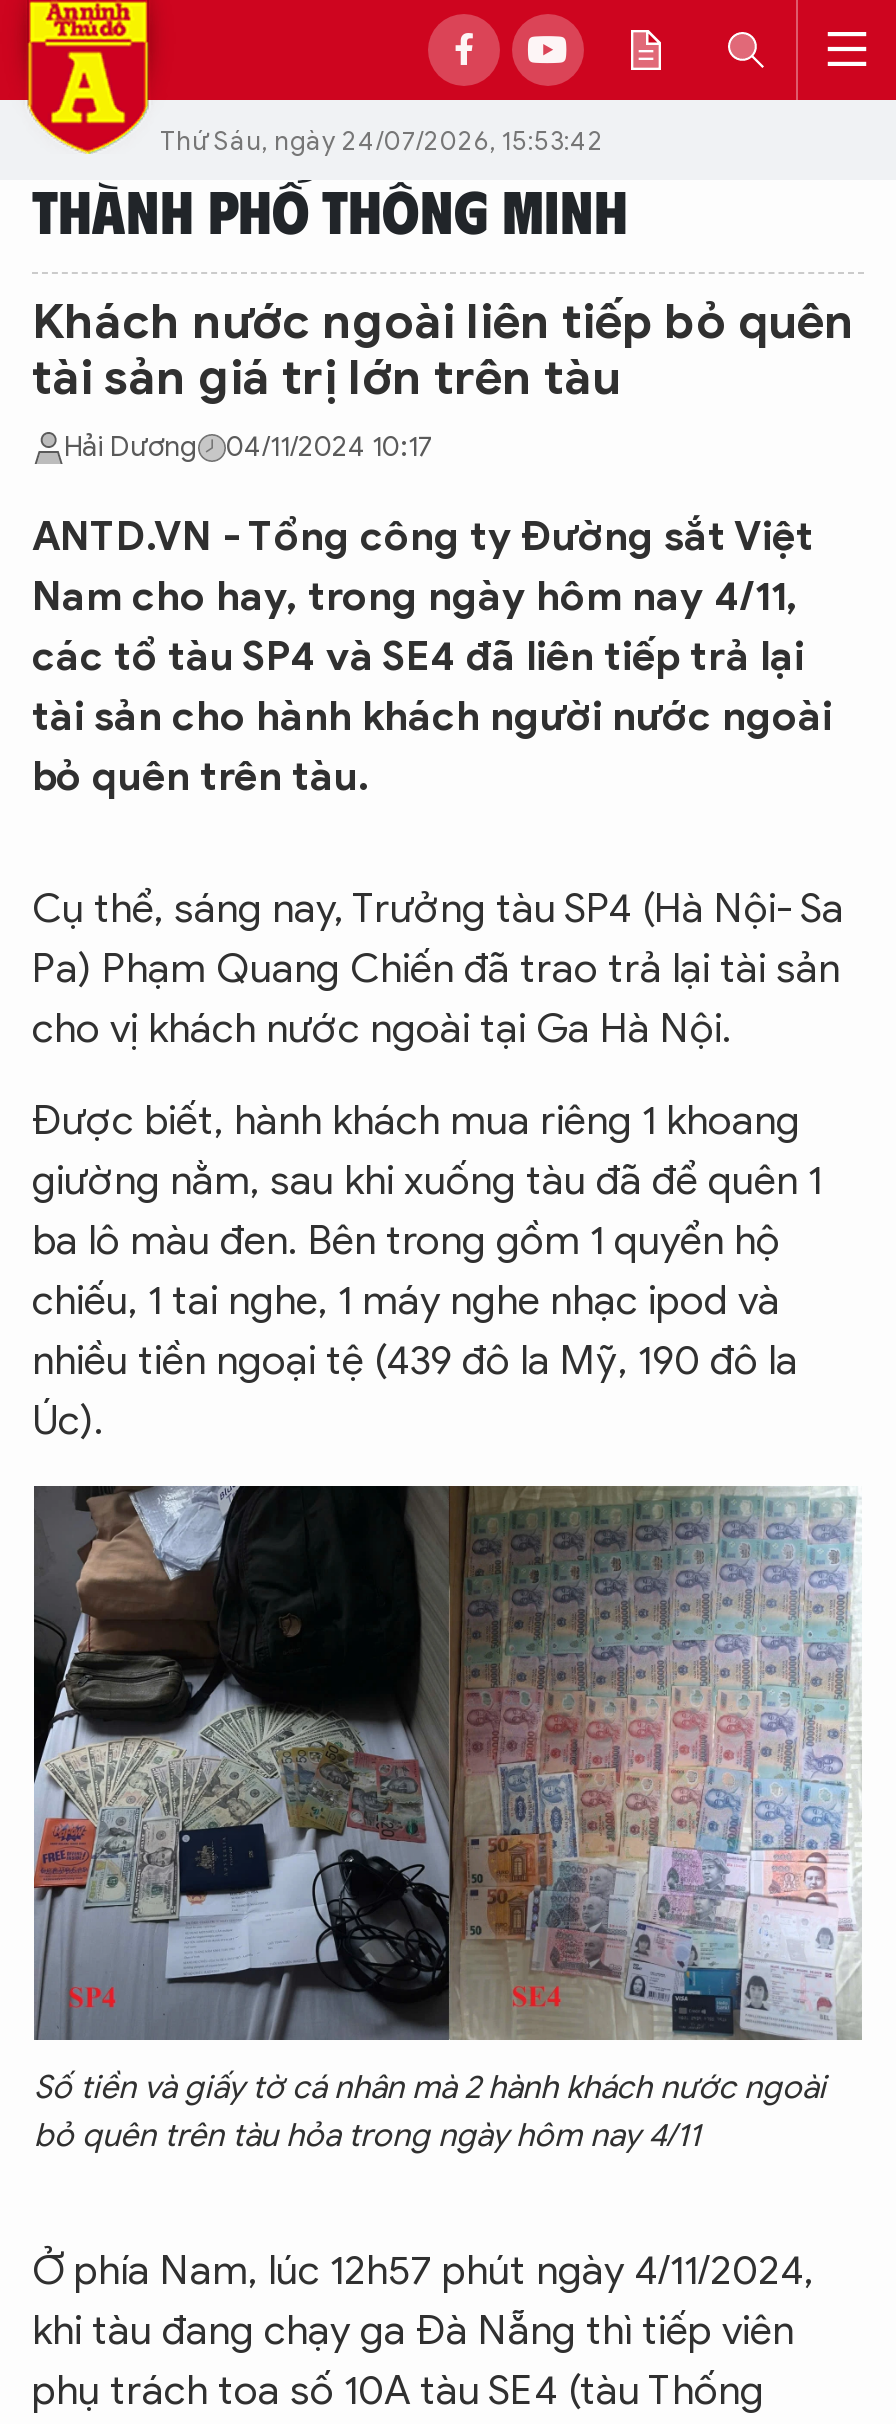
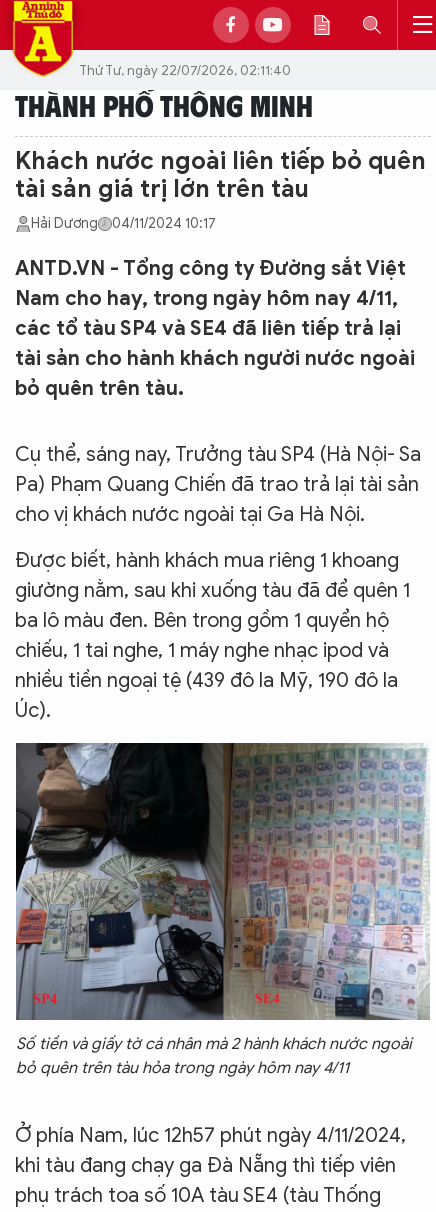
- Thứ Sáu, ngày 24/07/2026, 15:53:42
+ Thứ Tư, ngày 22/07/2026, 02:11:40
